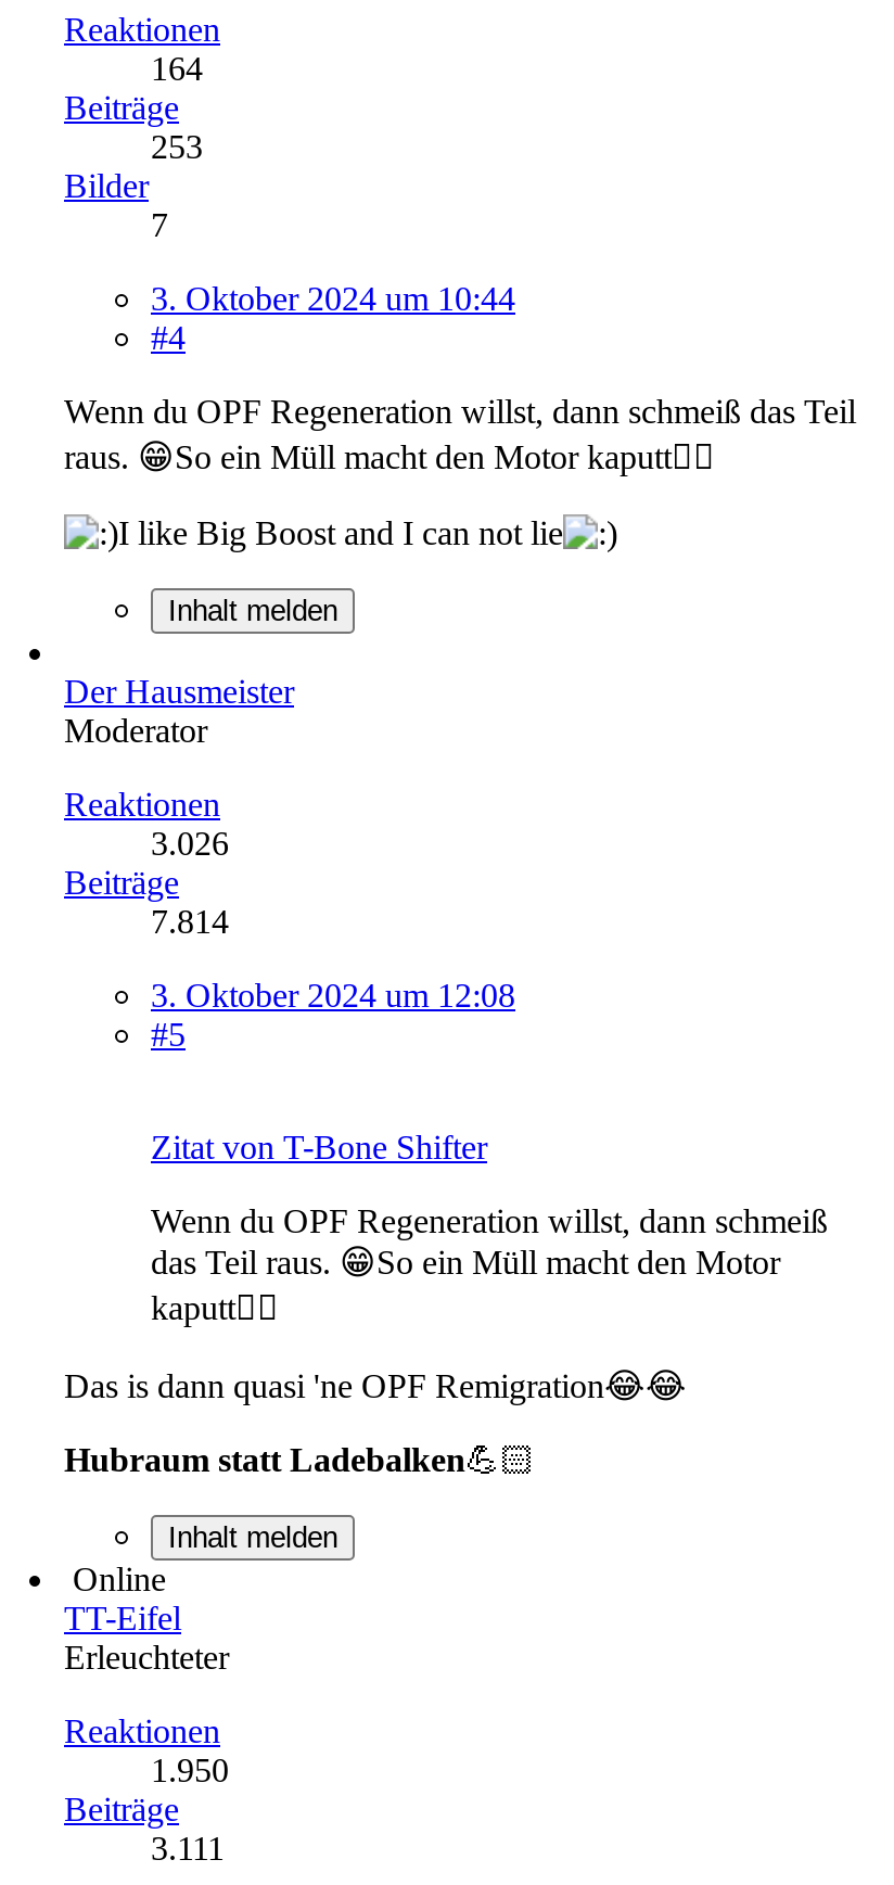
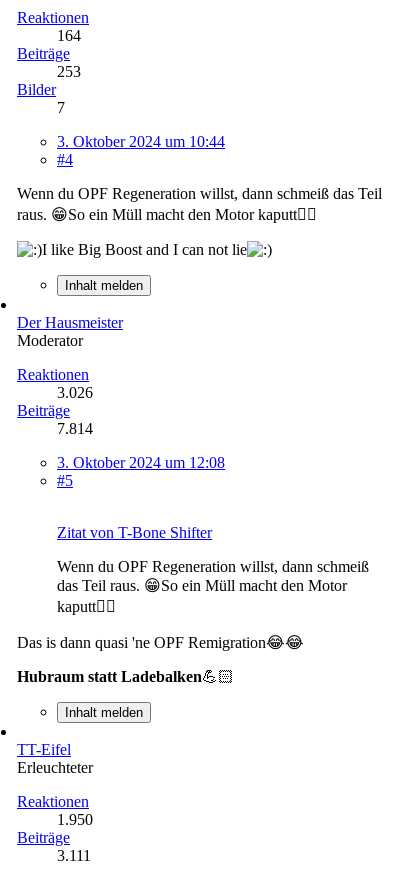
- Online
